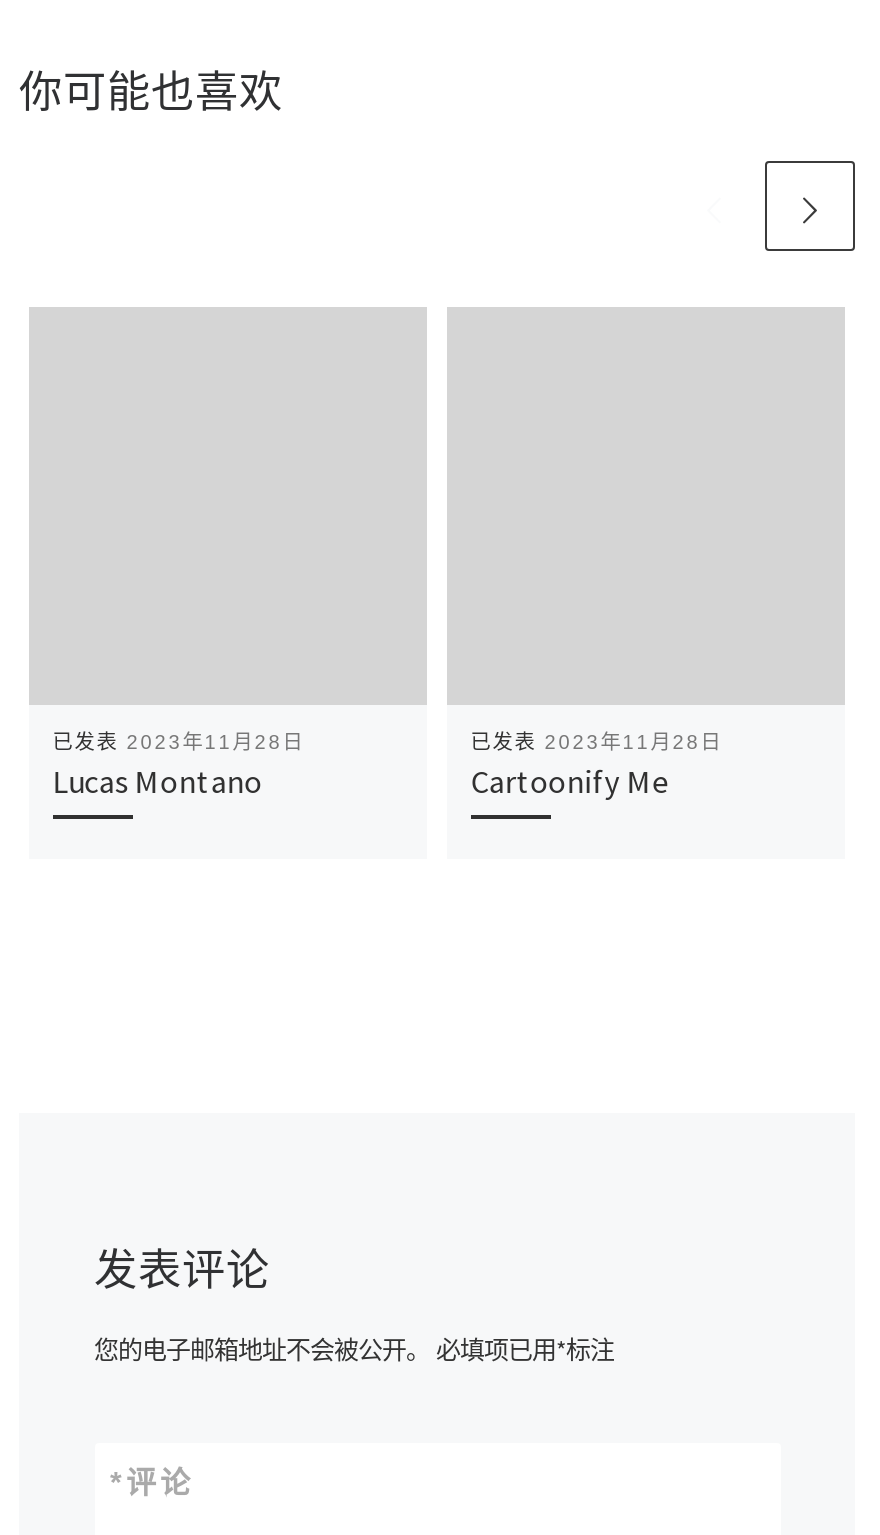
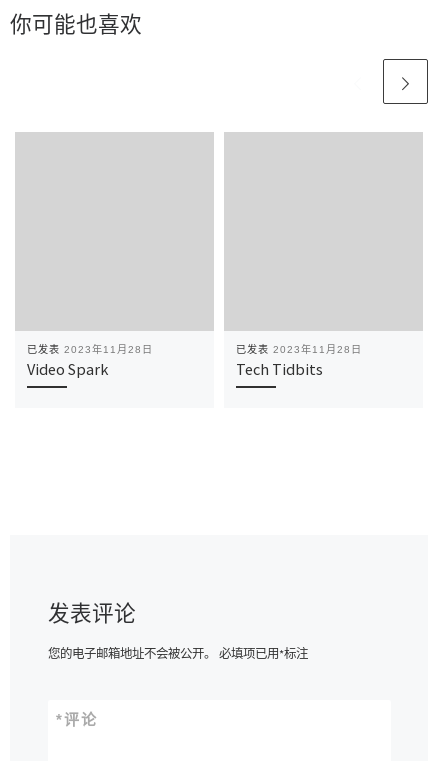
- Lucas Montano
+ Video Spark

- Cartoonify Me
+ Tech Tidbits
